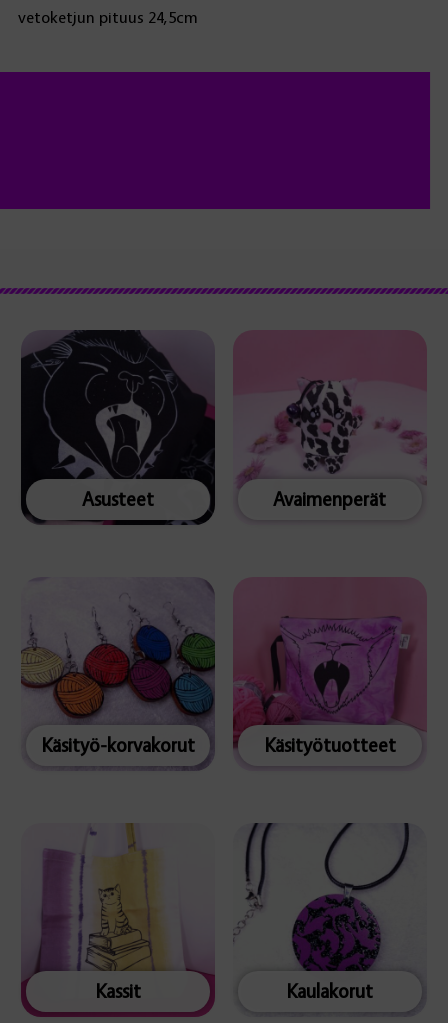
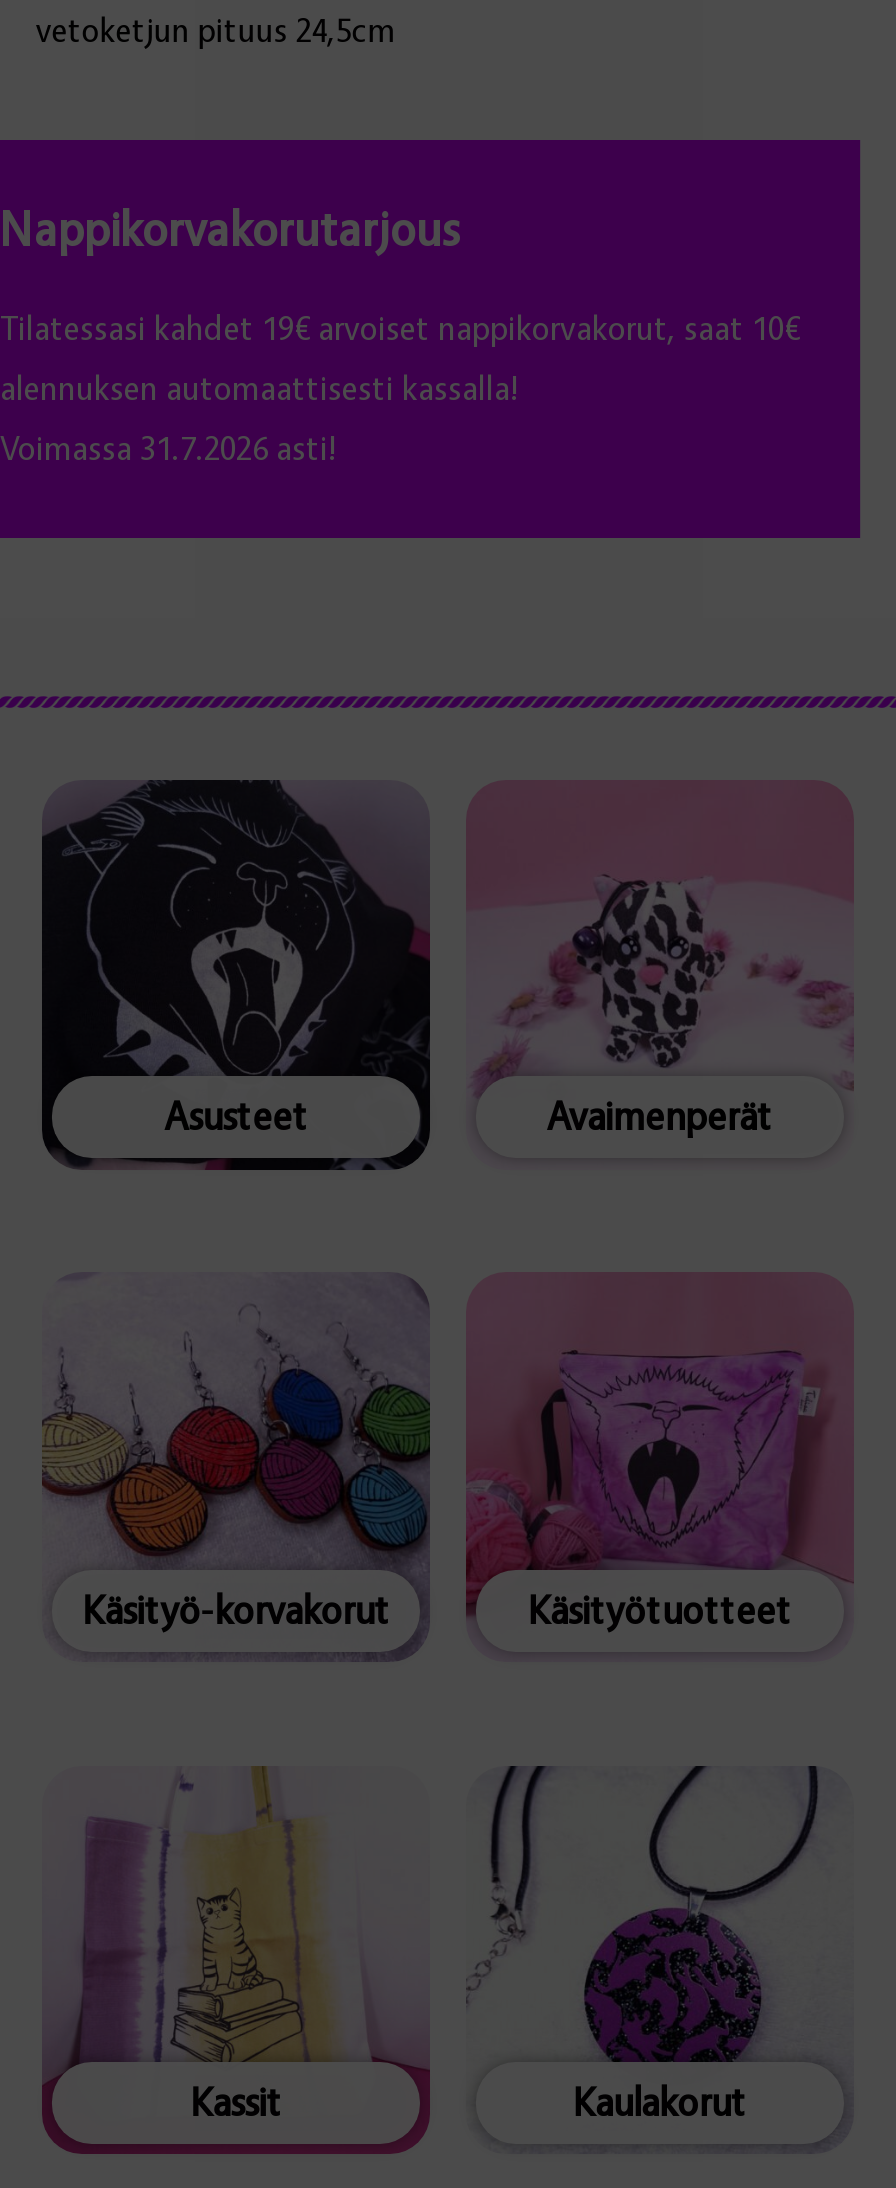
+ Nappikorvakorutarjous
+ Tilatessasi kahdet 19€ arvoiset nappikorvakorut, saat 10€
+ alennuksen automaattisesti kassalla!
+ Voimassa 31.7.2026 asti!
